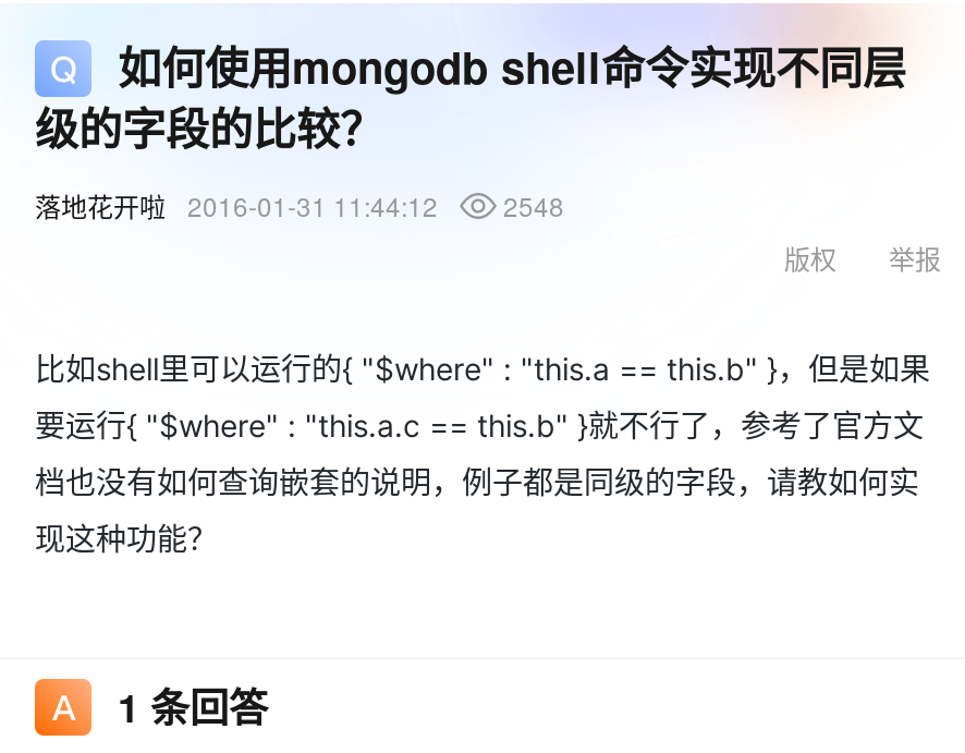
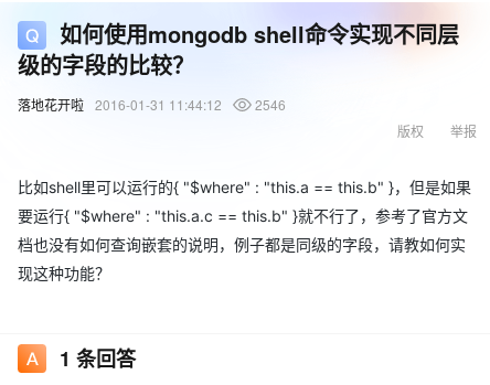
- 落地花开啦 2016-01-31 11:44:12 2548
+ 落地花开啦 2016-01-31 11:44:12 2546
